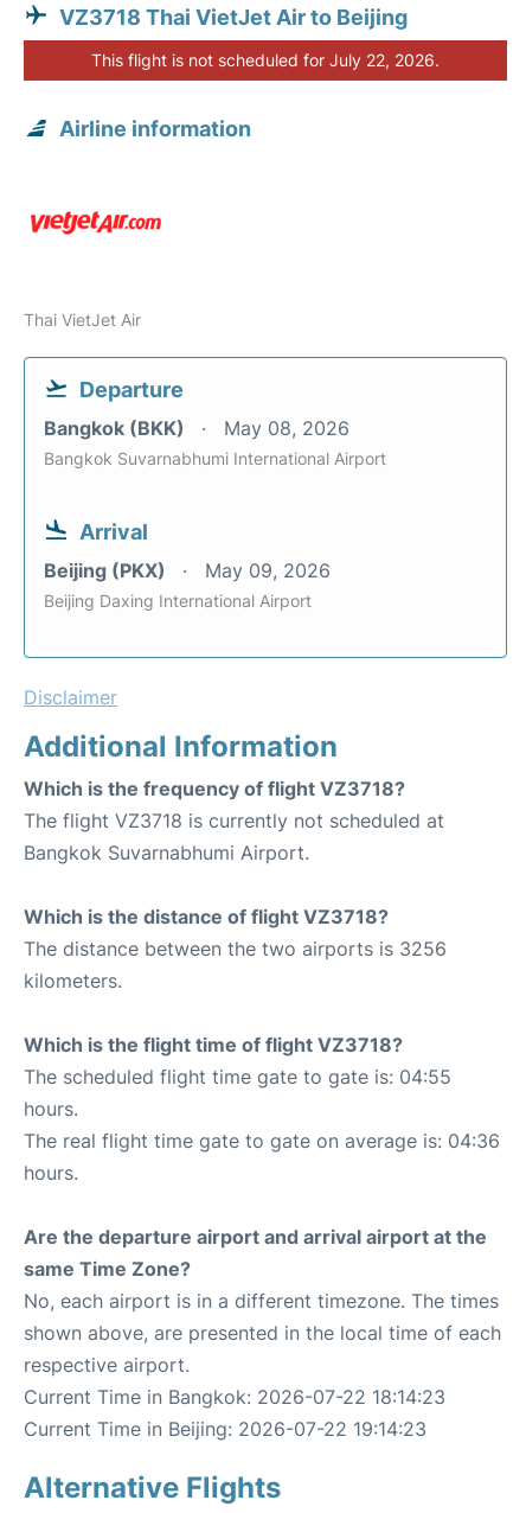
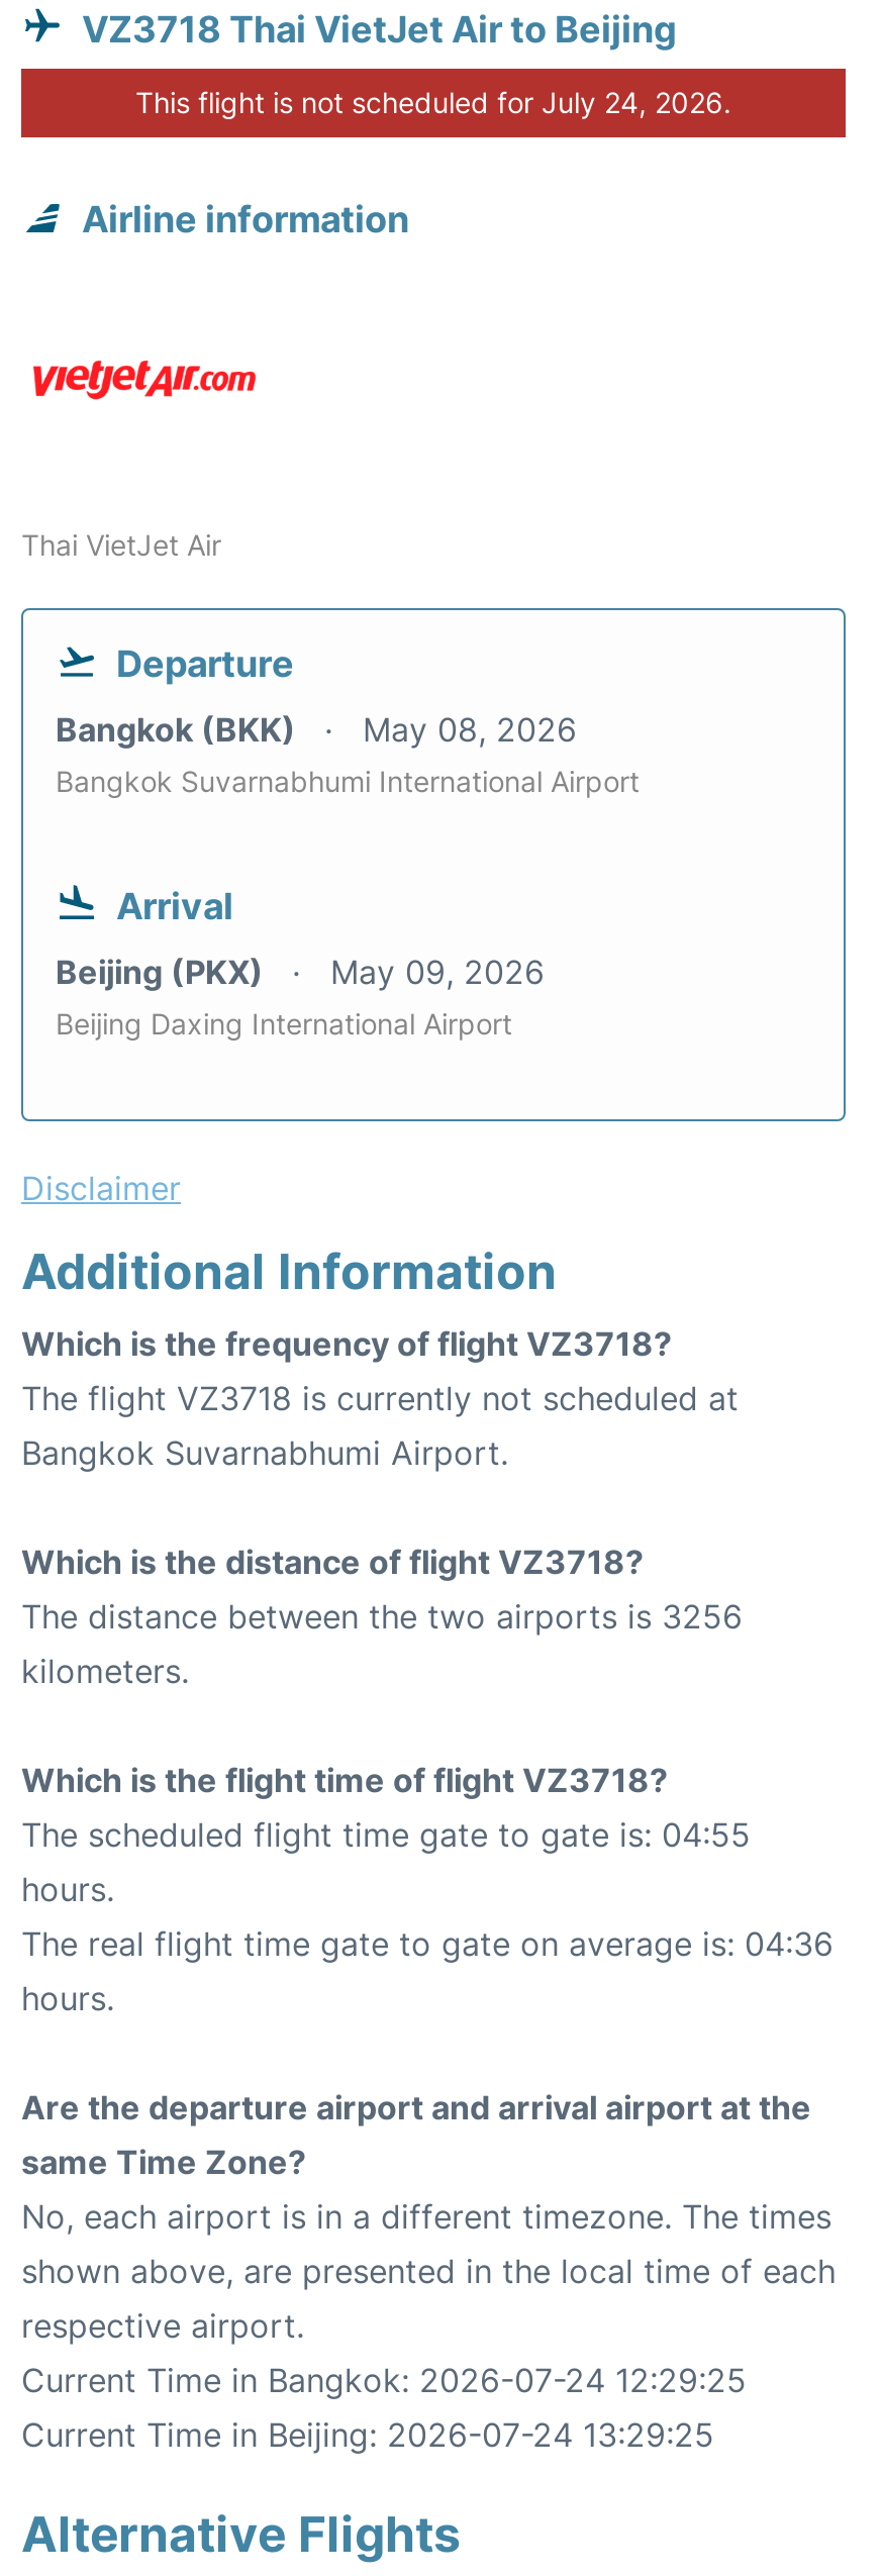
- This flight is not scheduled for July 22, 2026.
+ This flight is not scheduled for July 24, 2026.

- Current Time in Bangkok: 2026-07-22 18:14:23
+ Current Time in Bangkok: 2026-07-24 12:29:25

- Current Time in Beijing: 2026-07-22 19:14:23
+ Current Time in Beijing: 2026-07-24 13:29:25
